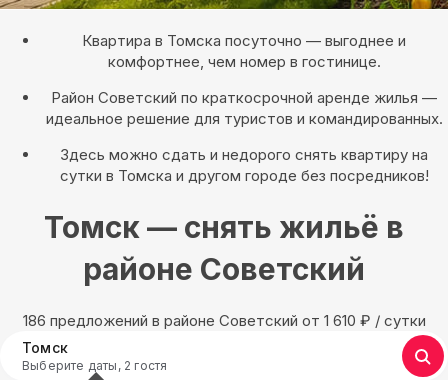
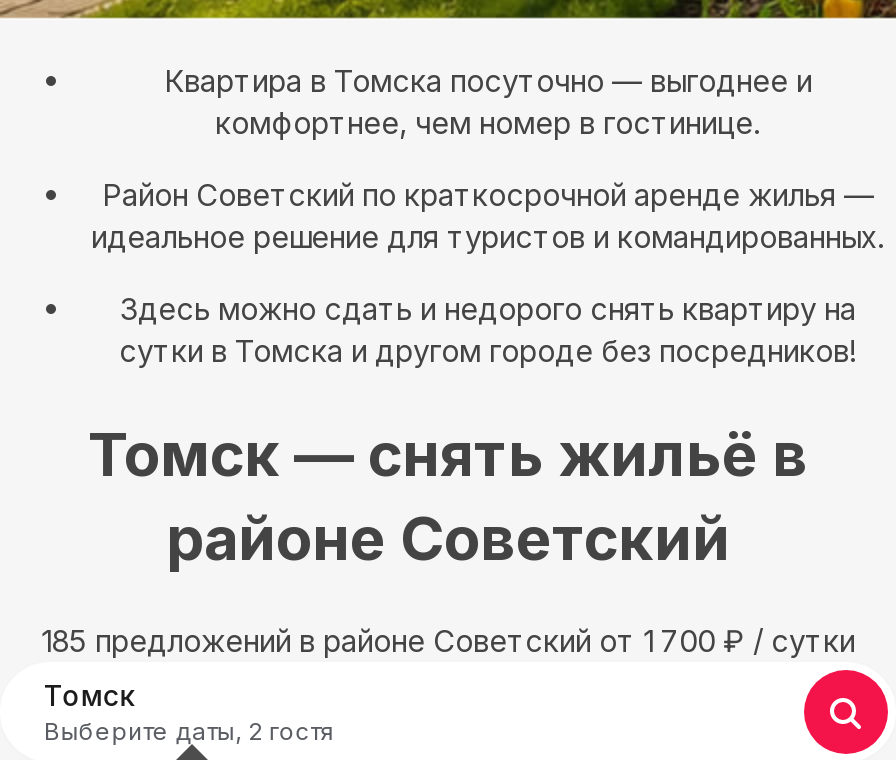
- 186 предложений в районе Советский oт 1 610 ₽ / сутки
+ 185 предложений в районе Советский oт 1 700 ₽ / сутки
